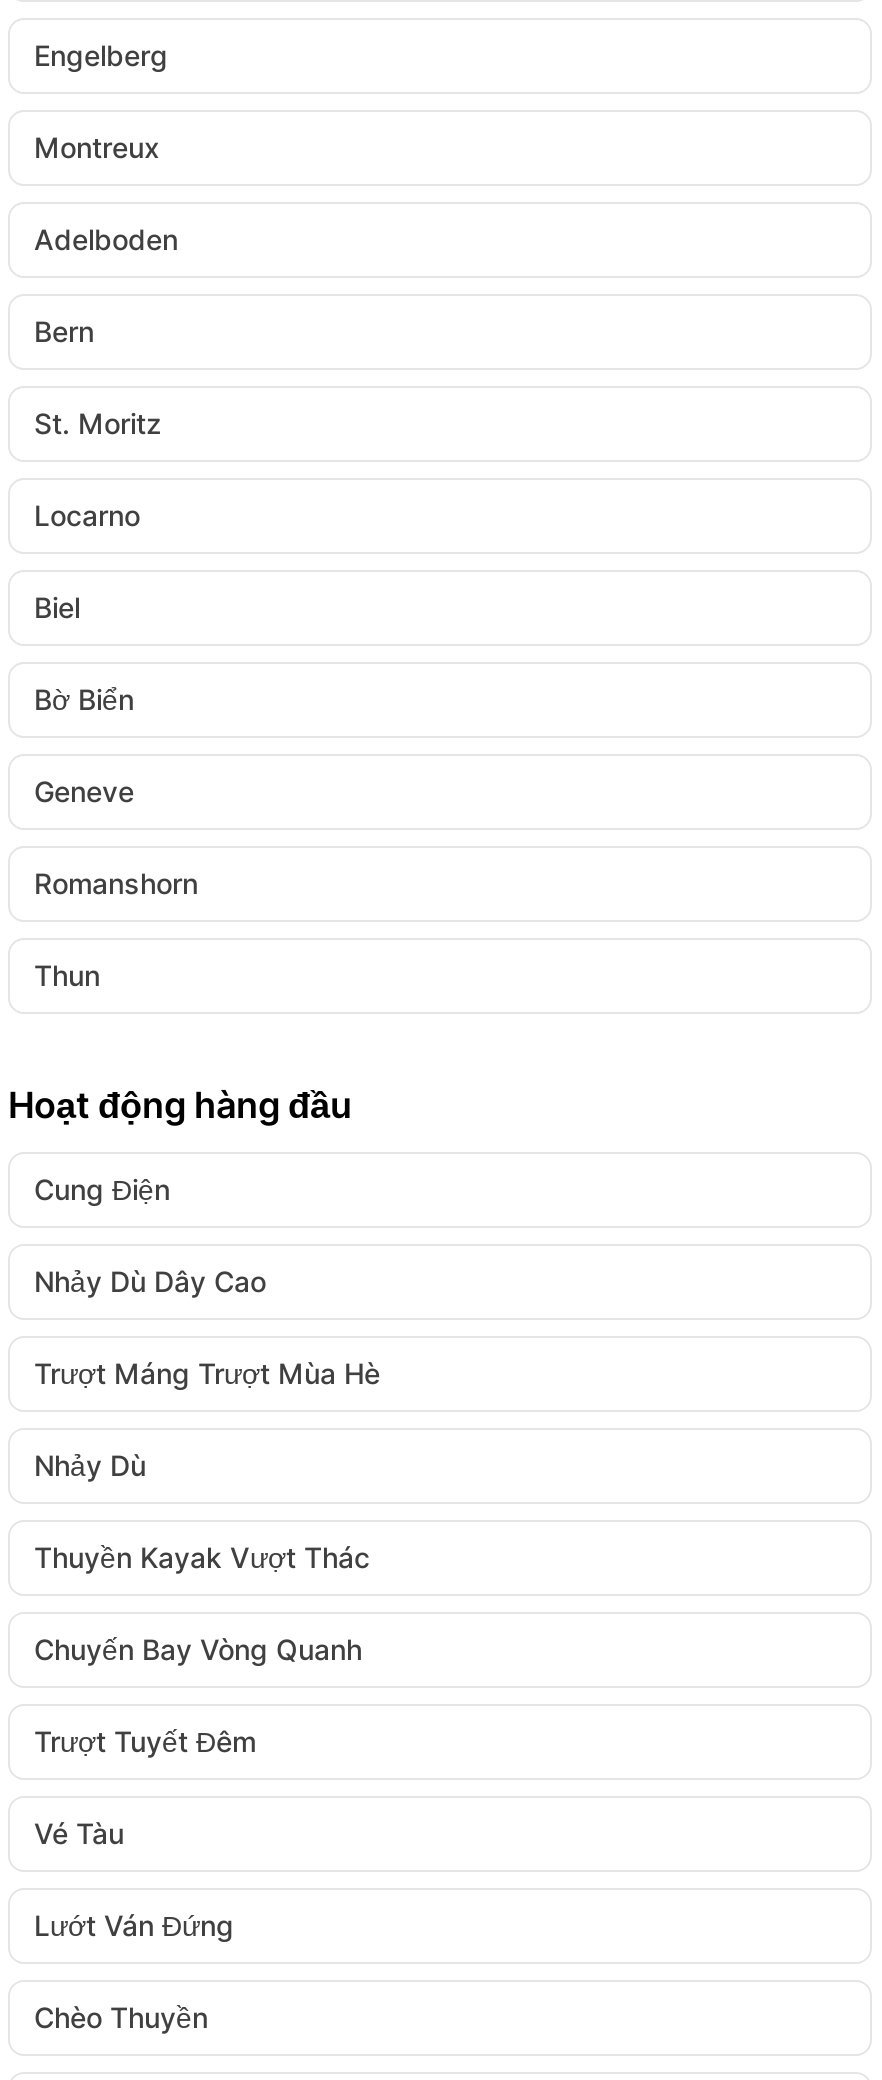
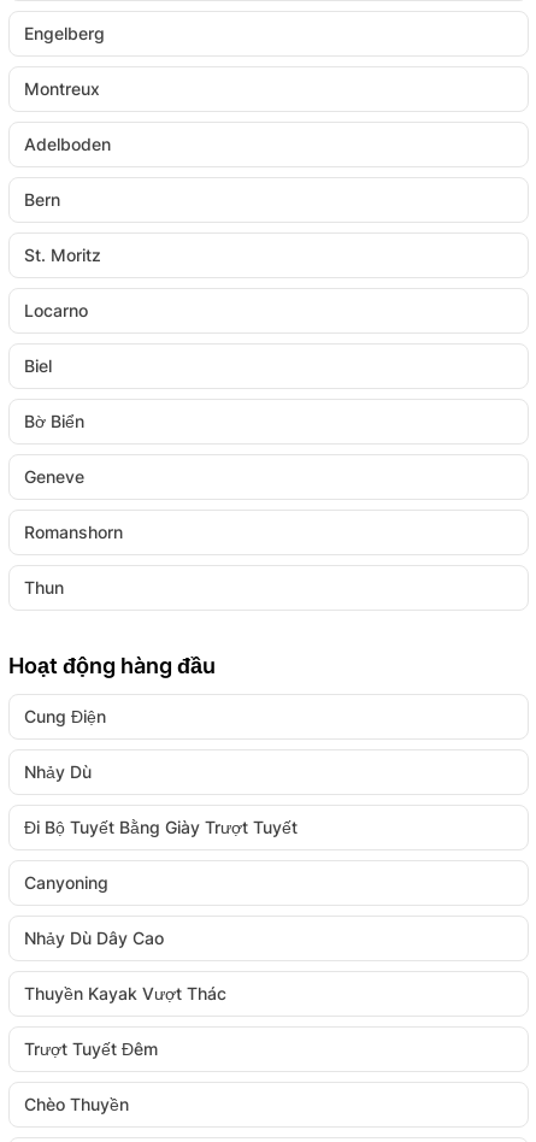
moved down: Nhảy Dù Dây Cao

- Trượt Máng Trượt Mùa Hè

+ Đi Bộ Tuyết Bằng Giày Trượt Tuyết
+ Canyoning

moved down: Thuyền Kayak Vượt Thác

- Chuyến Bay Vòng Quanh

- Vé Tàu
- Lướt Ván Đứng
